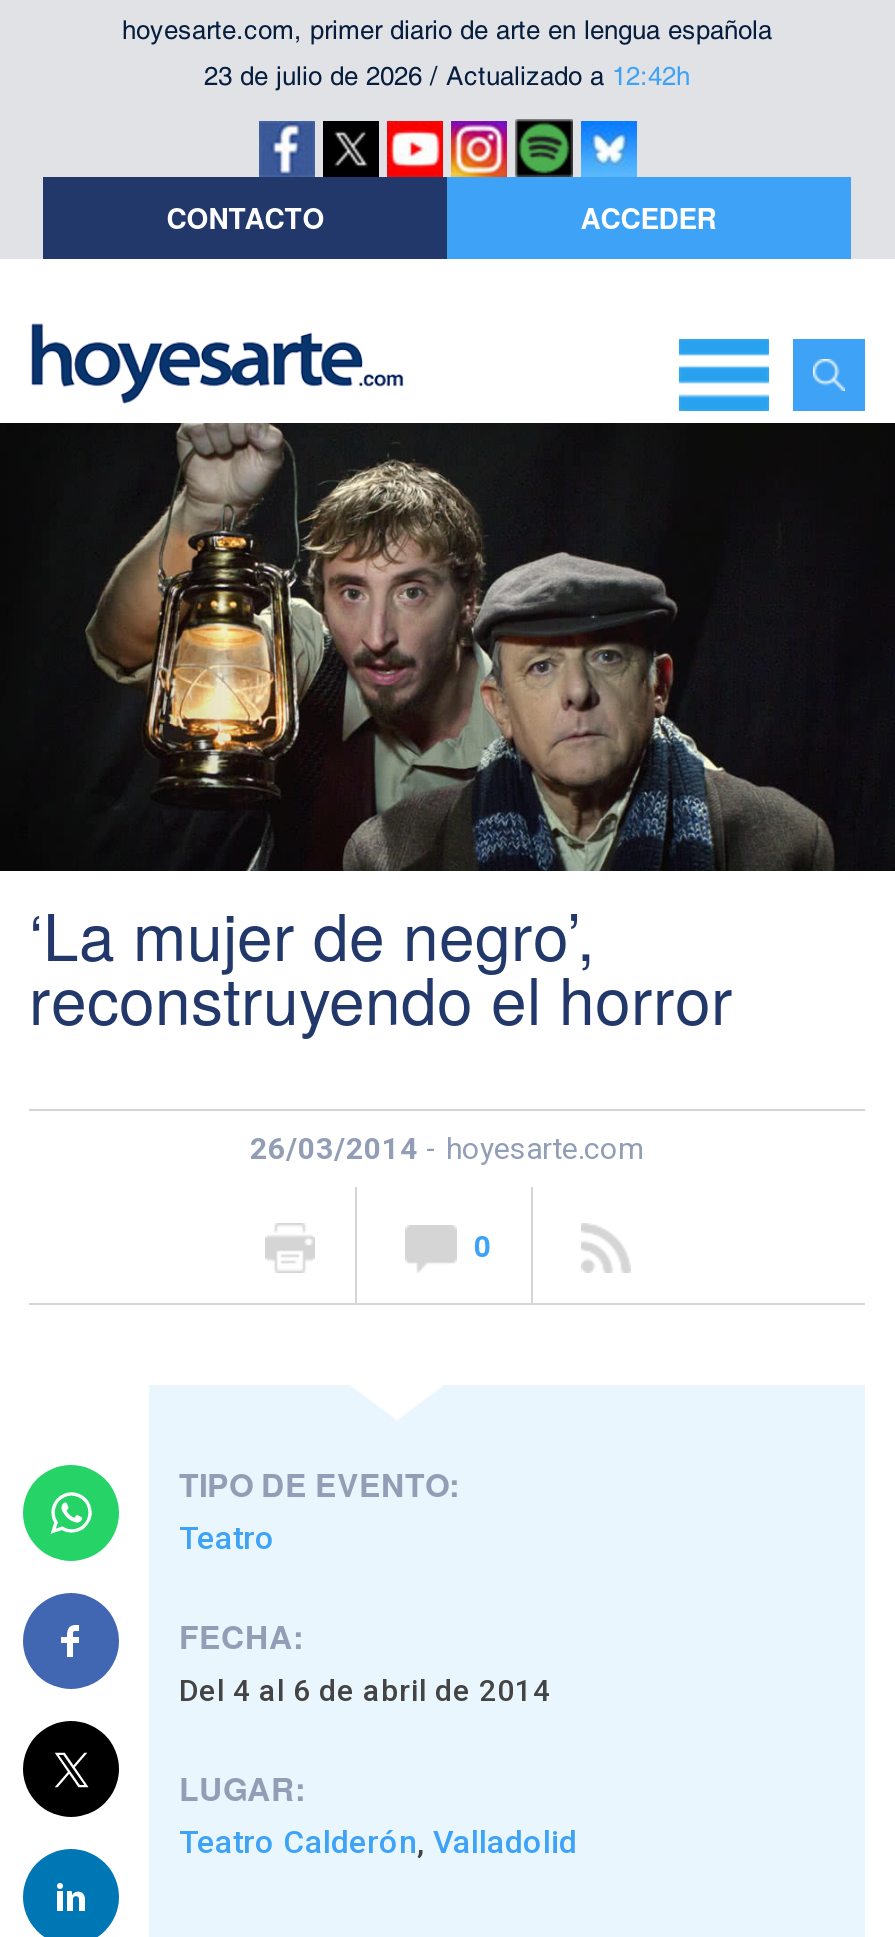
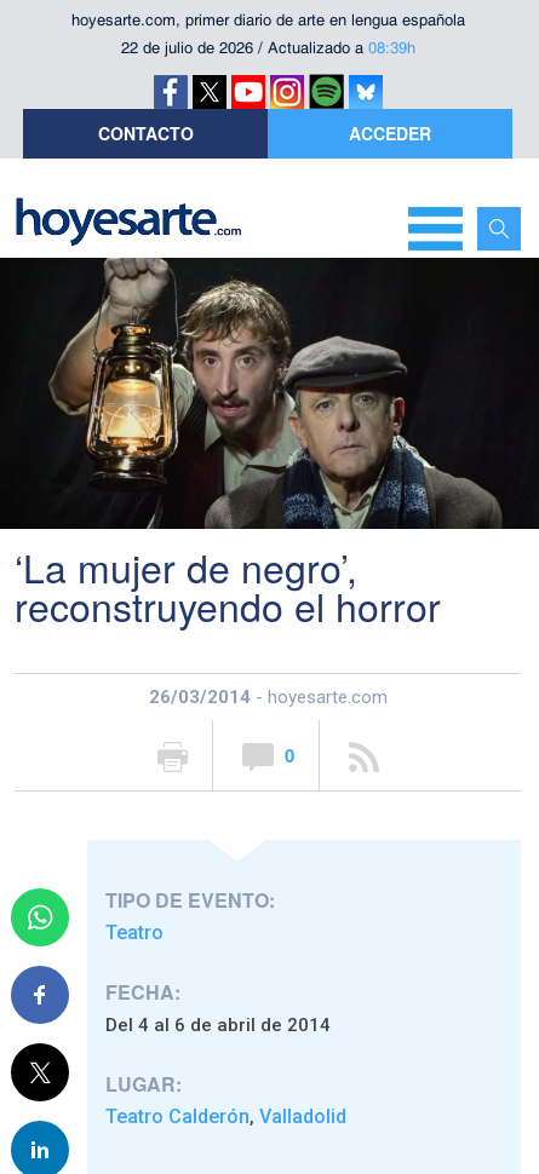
- 23 de julio de 2026 / Actualizado a 12:42h
+ 22 de julio de 2026 / Actualizado a 08:39h
